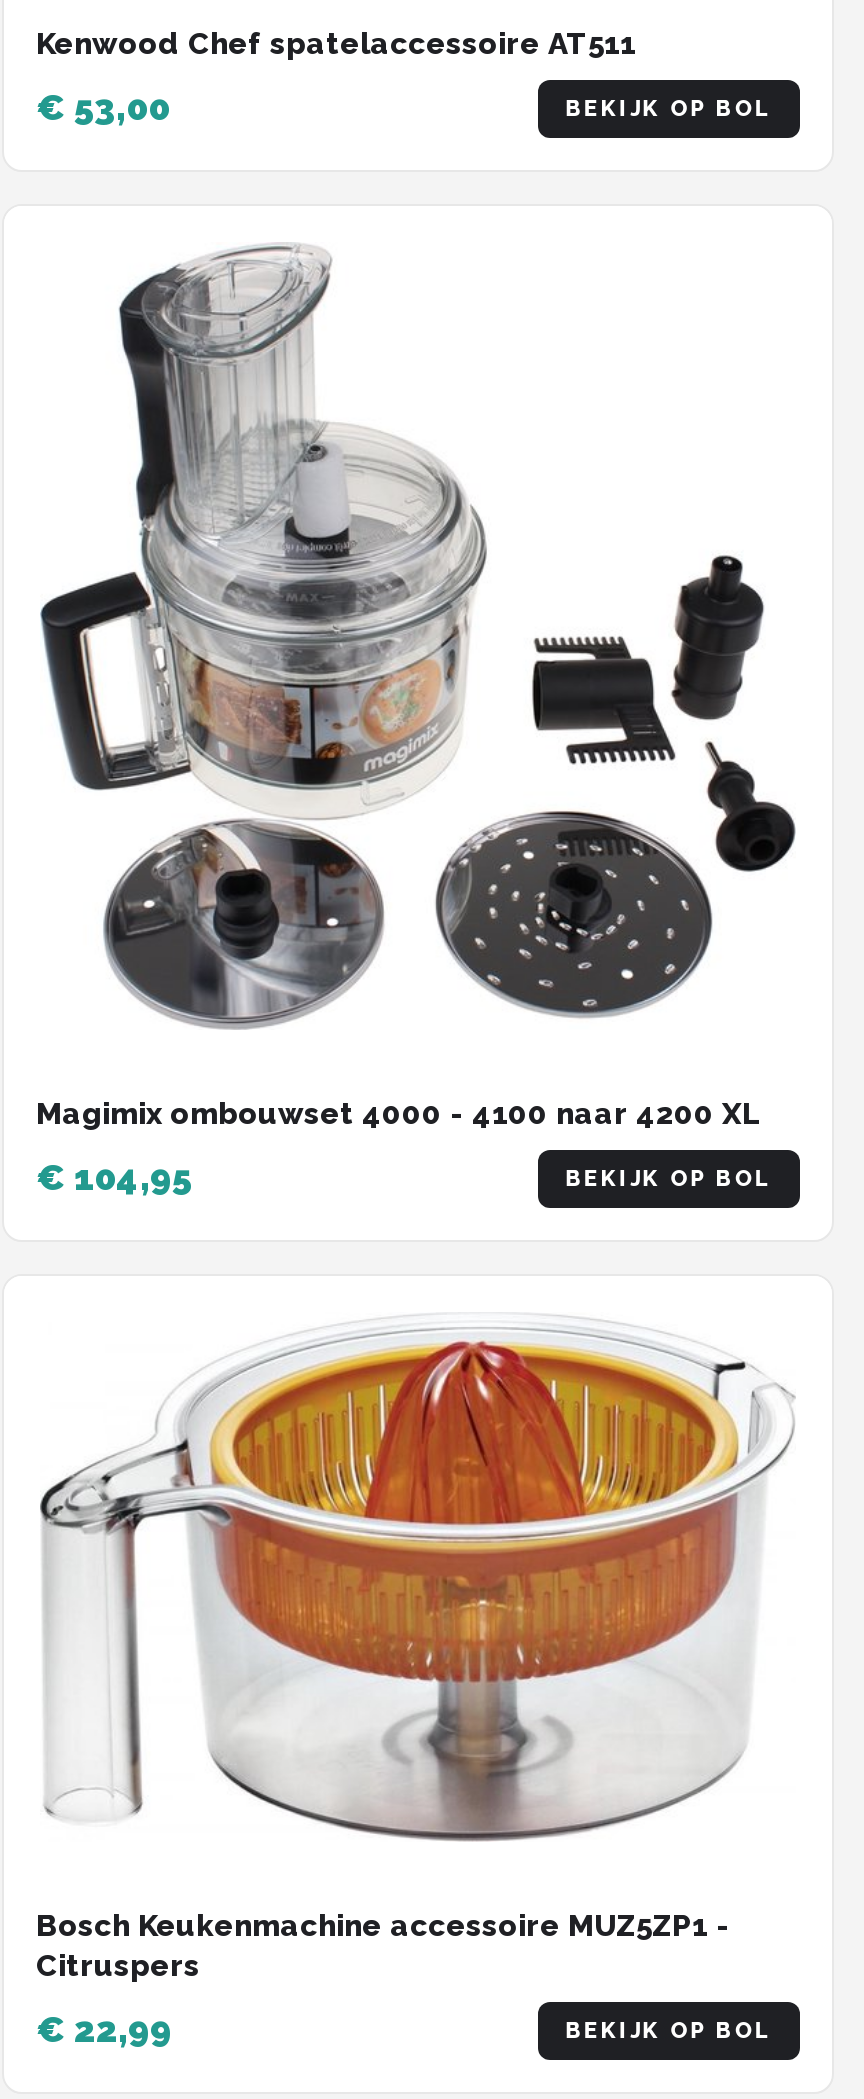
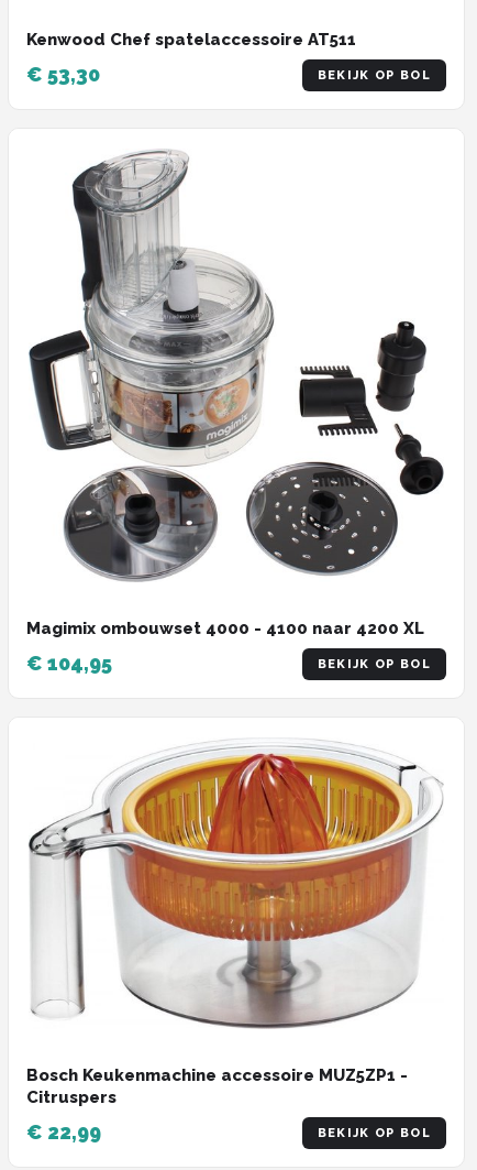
- € 53,00
+ € 53,30
